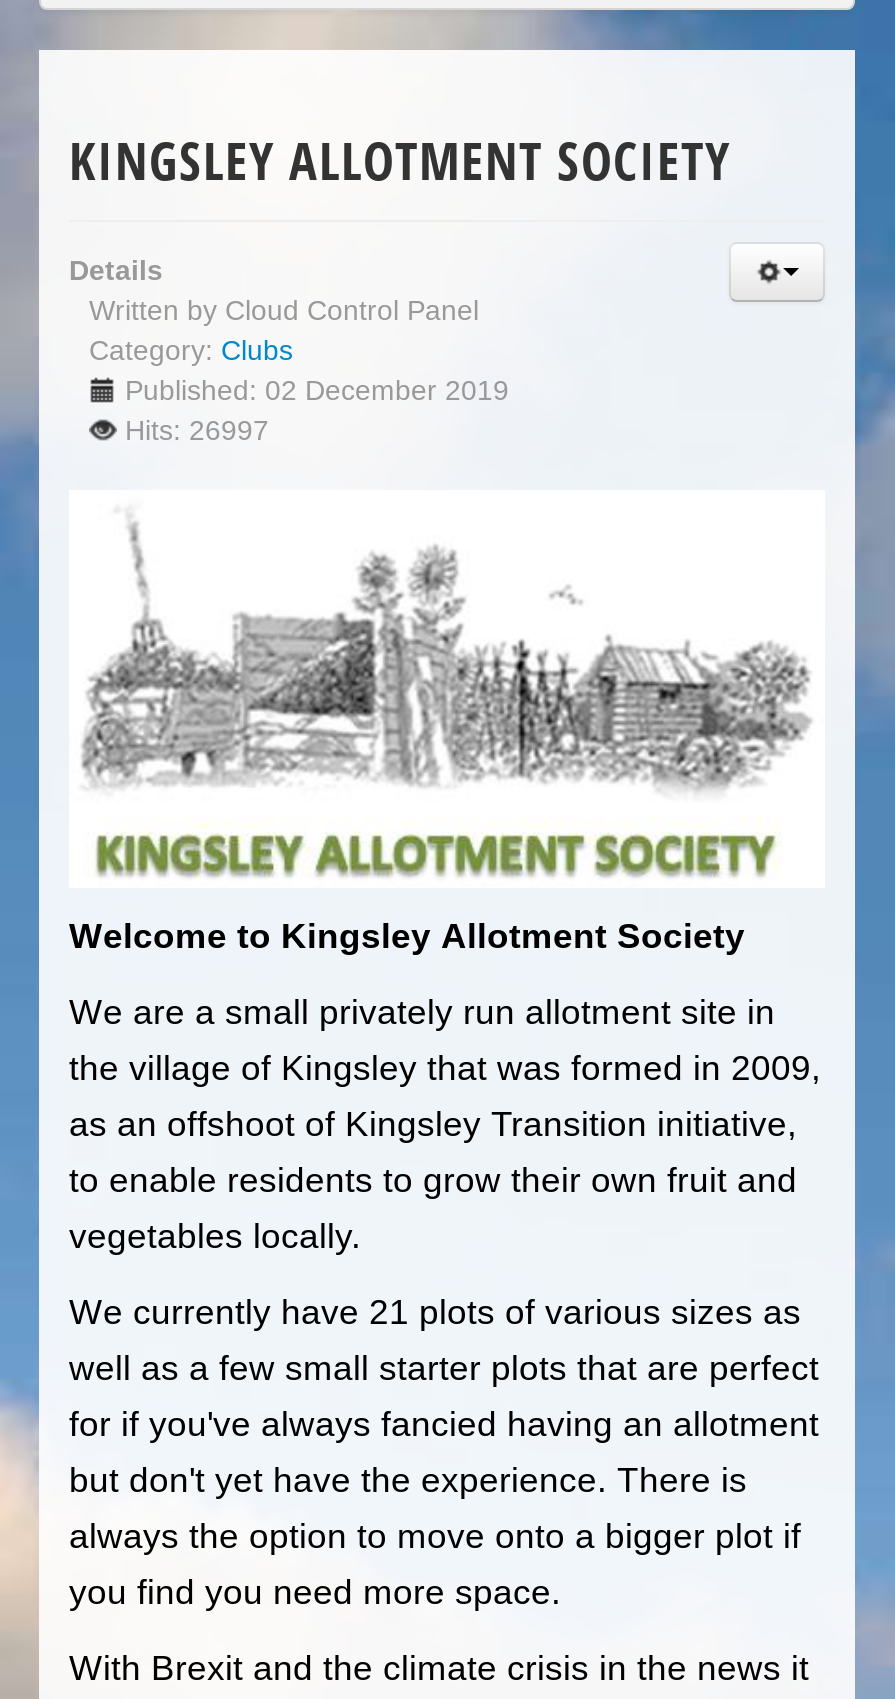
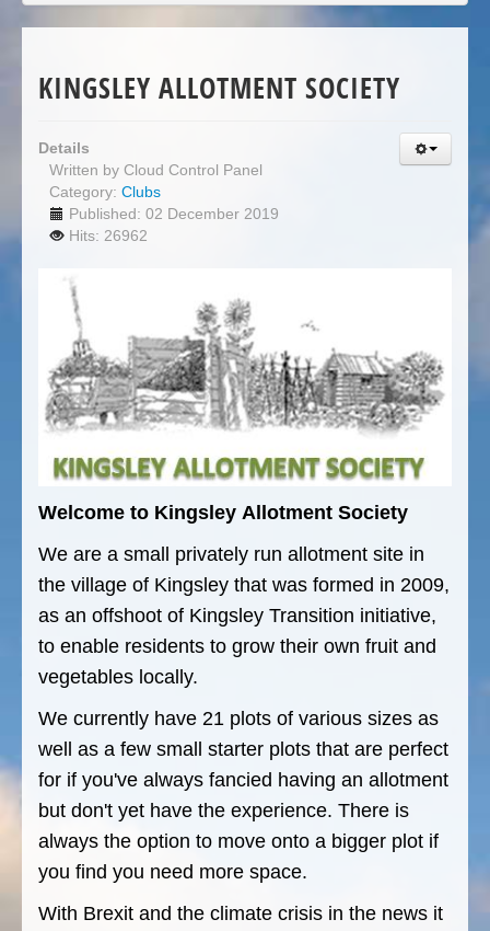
- Hits: 26997
+ Hits: 26962
